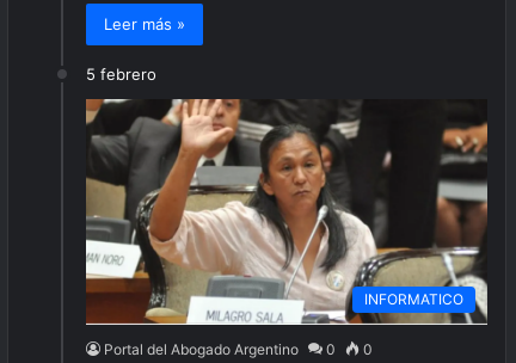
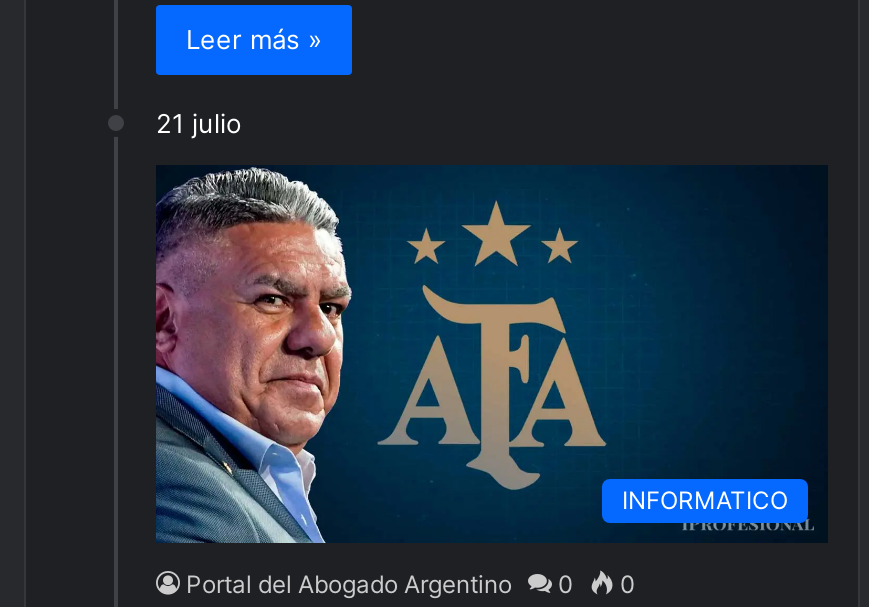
- 5 febrero
+ 21 julio

- [image]
+ [image]
